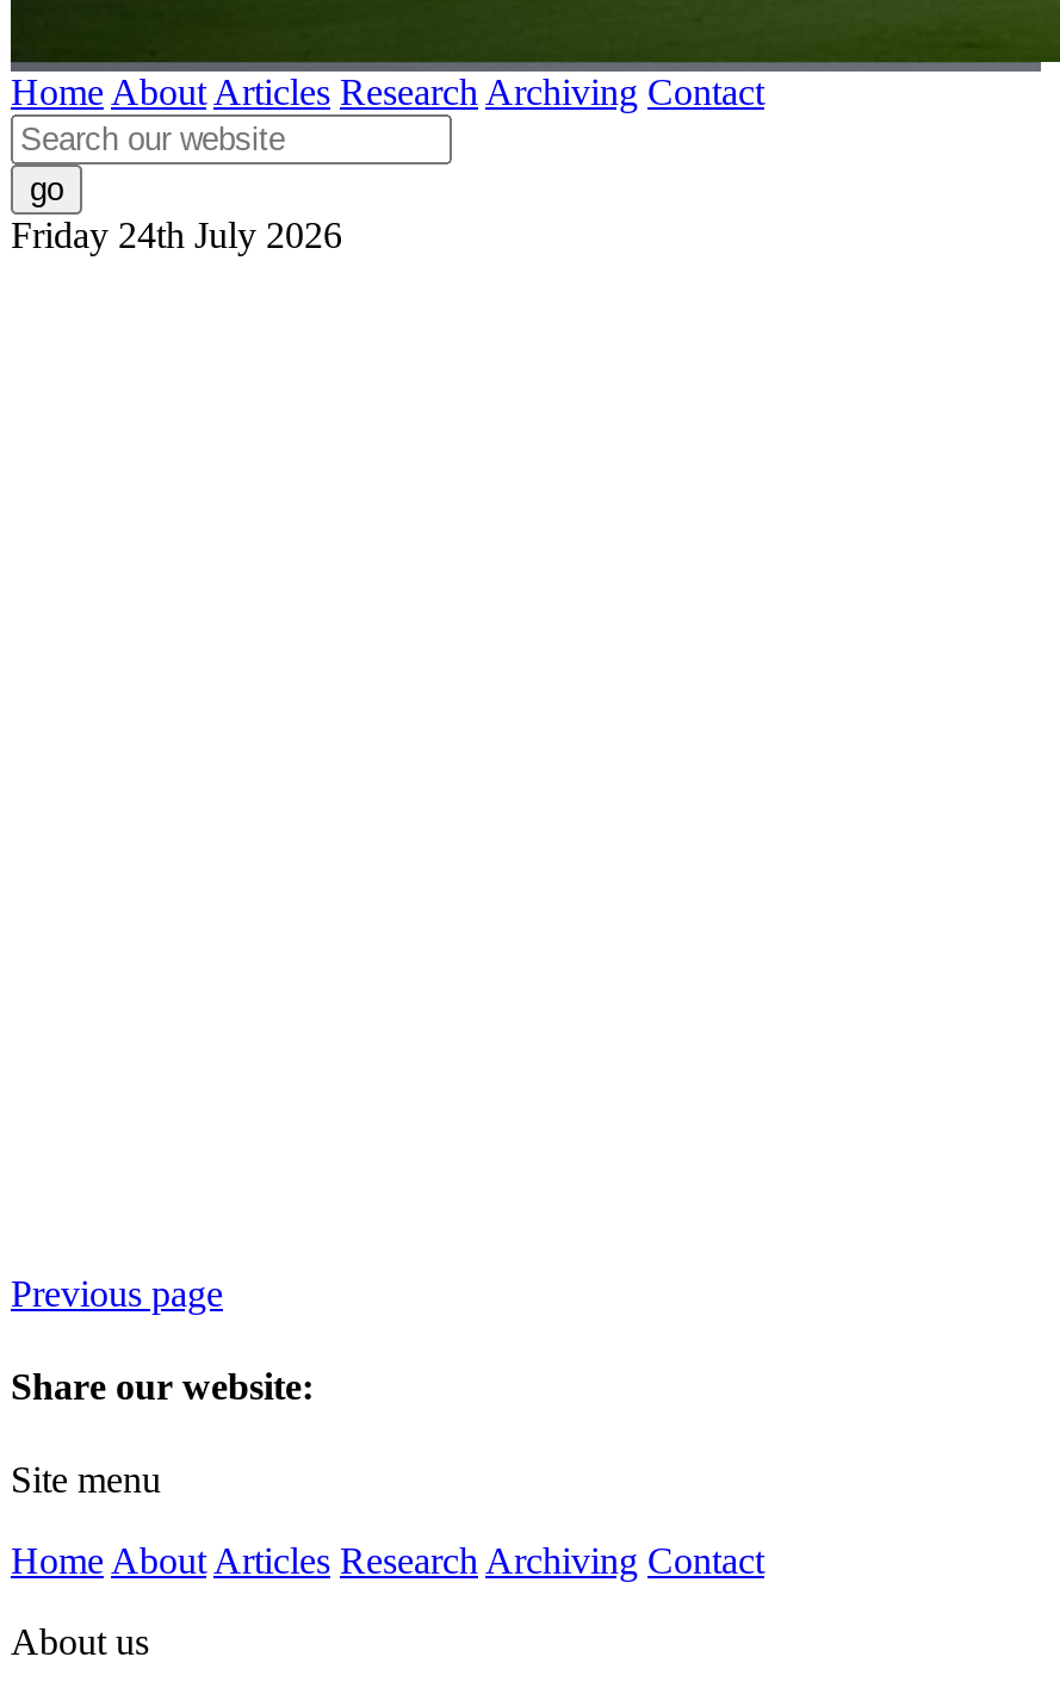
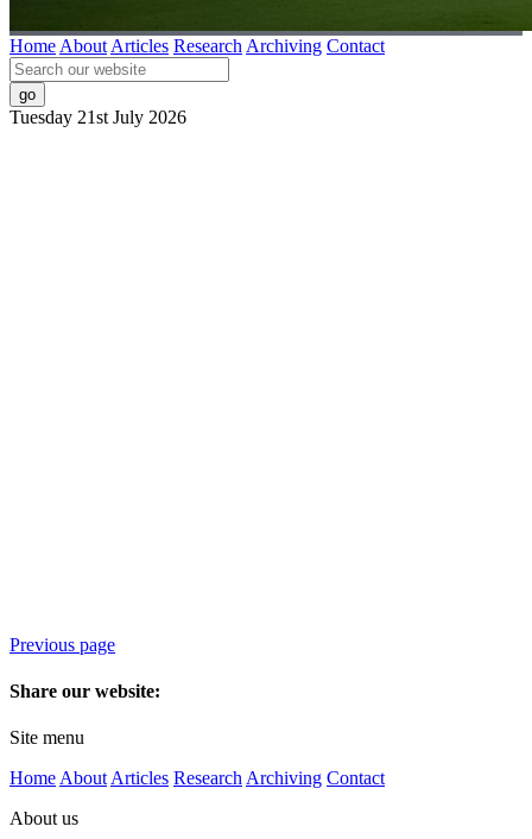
- Friday 24th July 2026
+ Tuesday 21st July 2026
